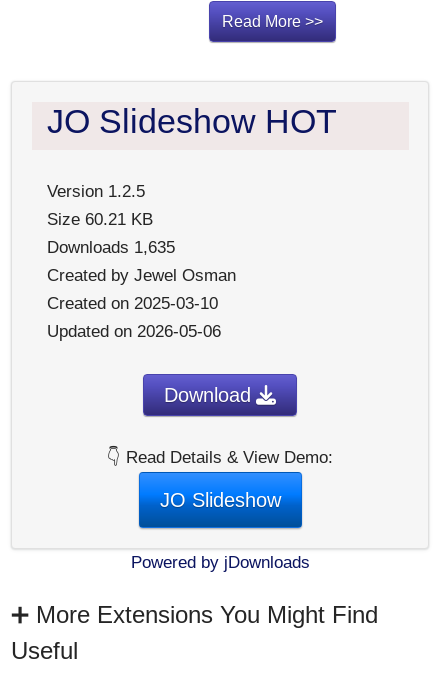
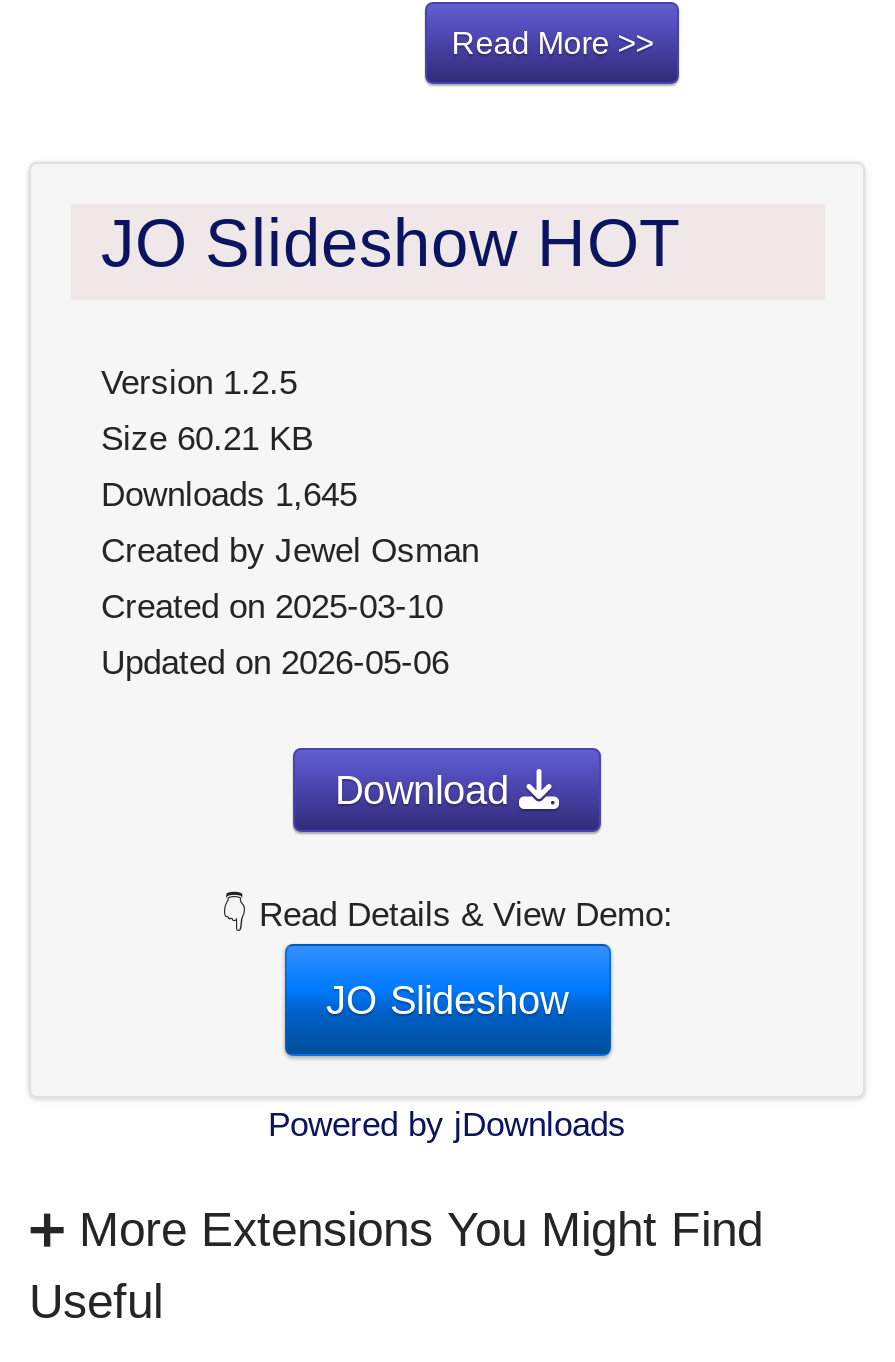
- Downloads 1,635
+ Downloads 1,645
